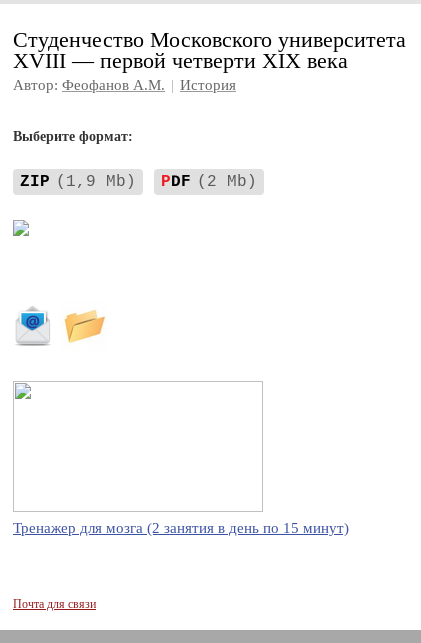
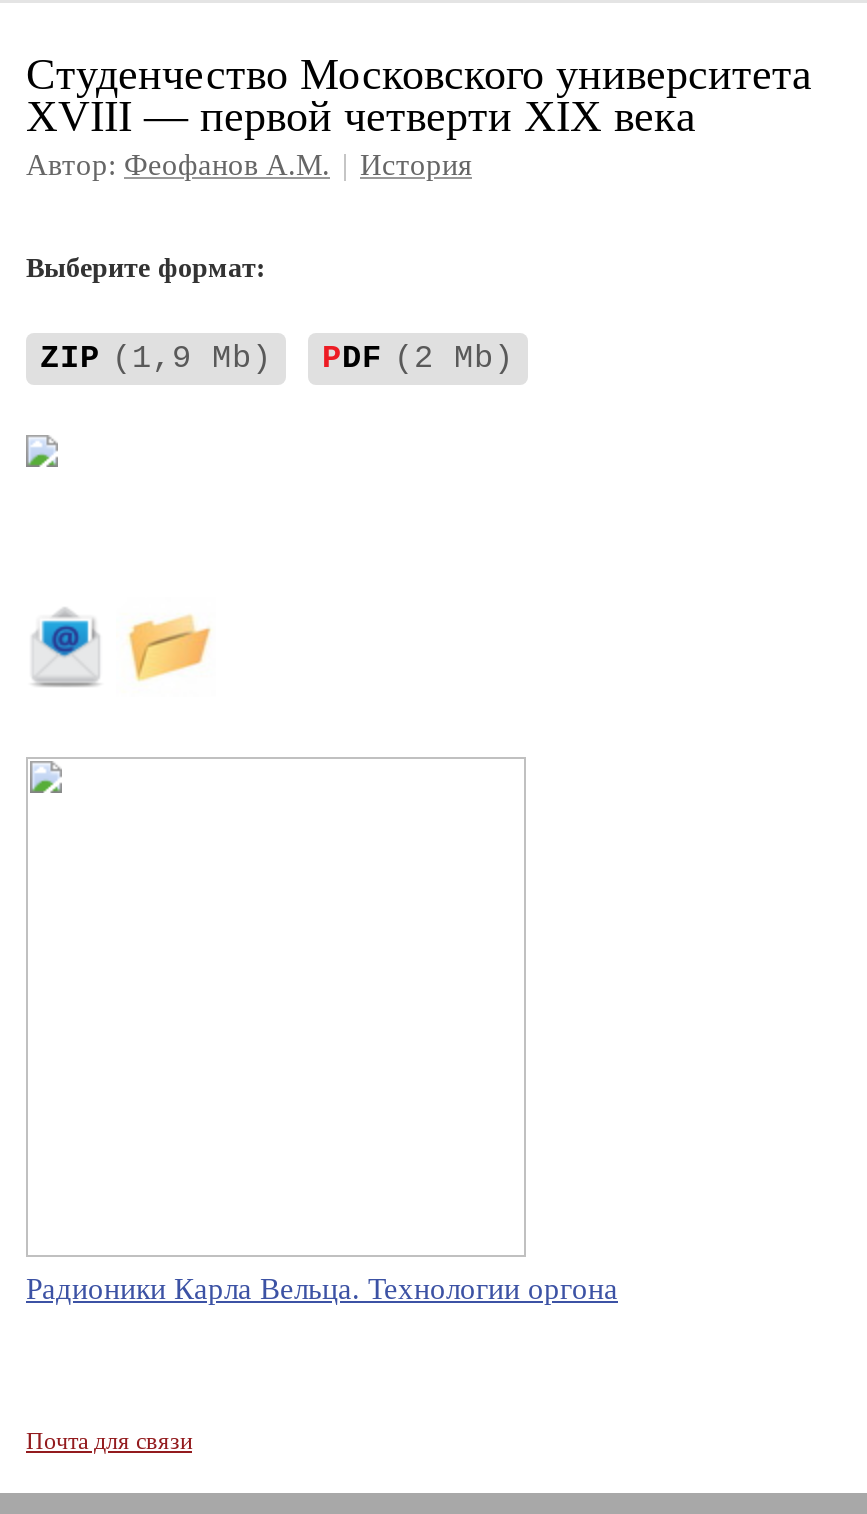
- Тренажер для мозга (2 занятия в день по 15 минут)
+ Радионики Карла Вельца. Технологии оргона
